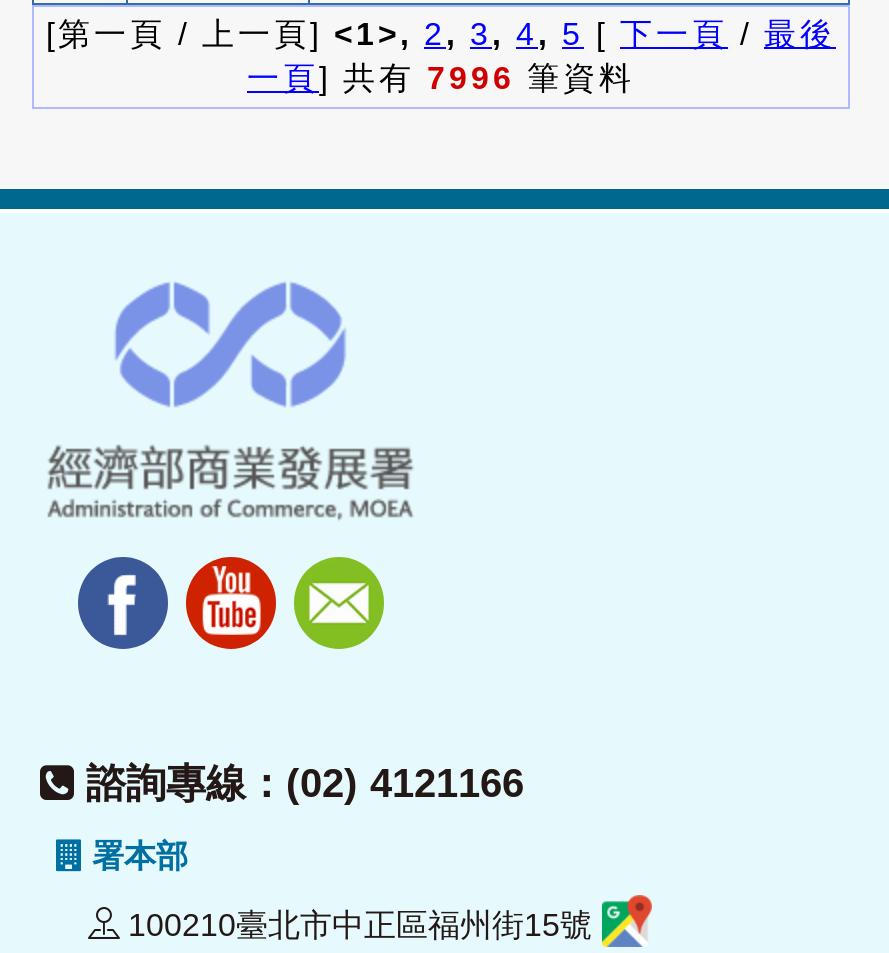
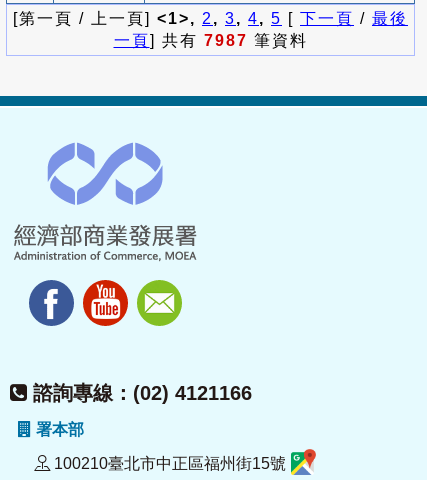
- 一頁] 共有7996筆資料
+ 一頁] 共有7987筆資料
